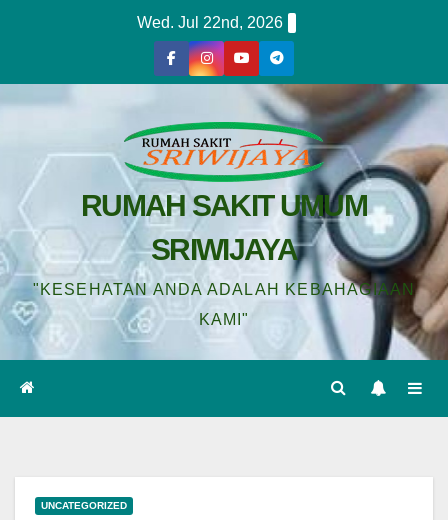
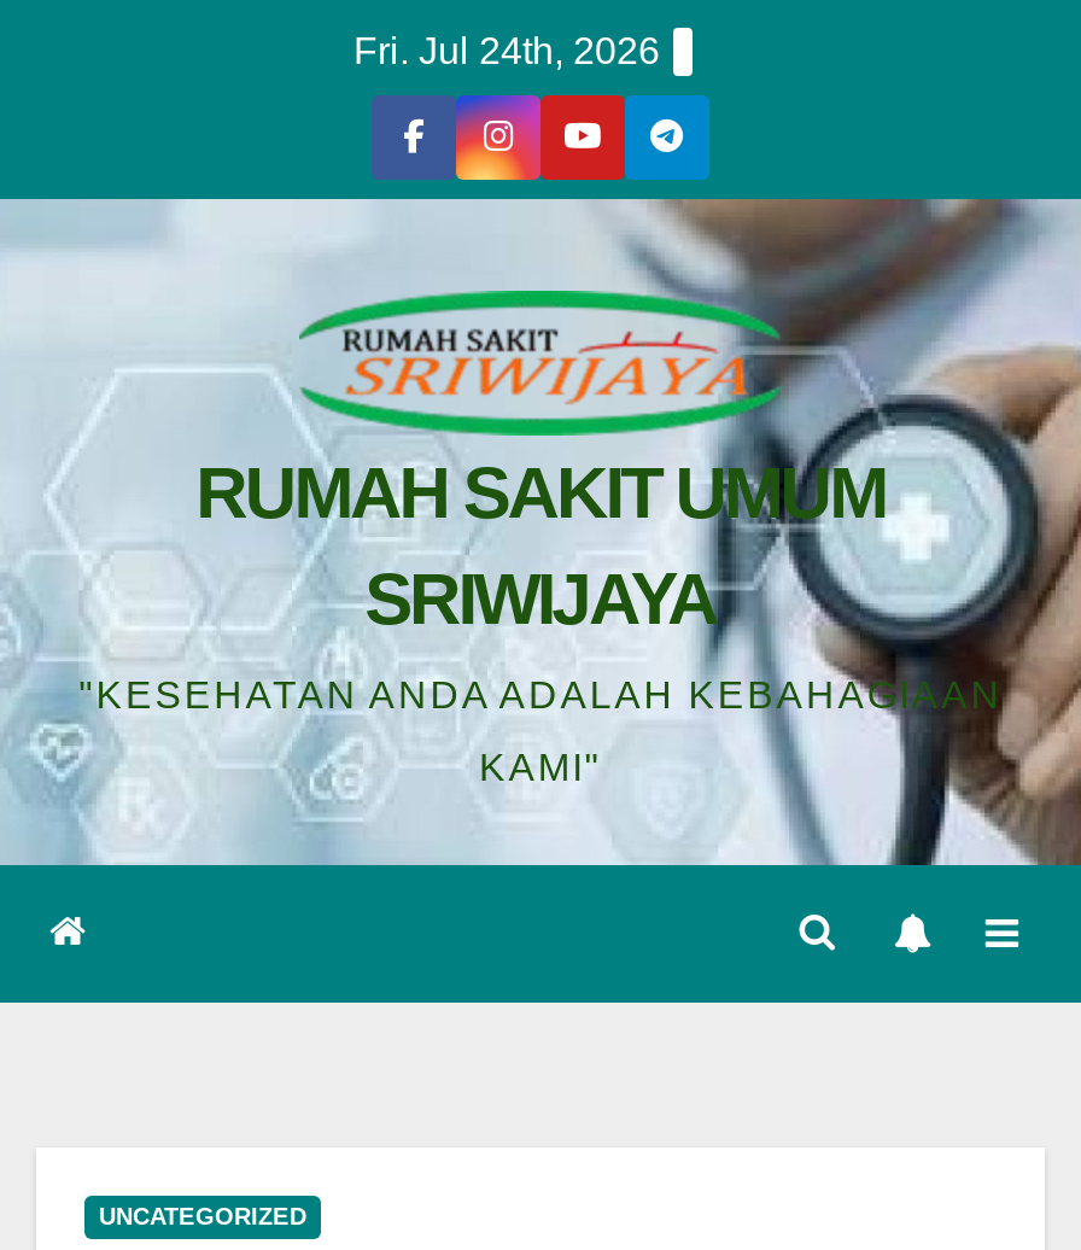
- Wed. Jul 22nd, 2026
+ Fri. Jul 24th, 2026
